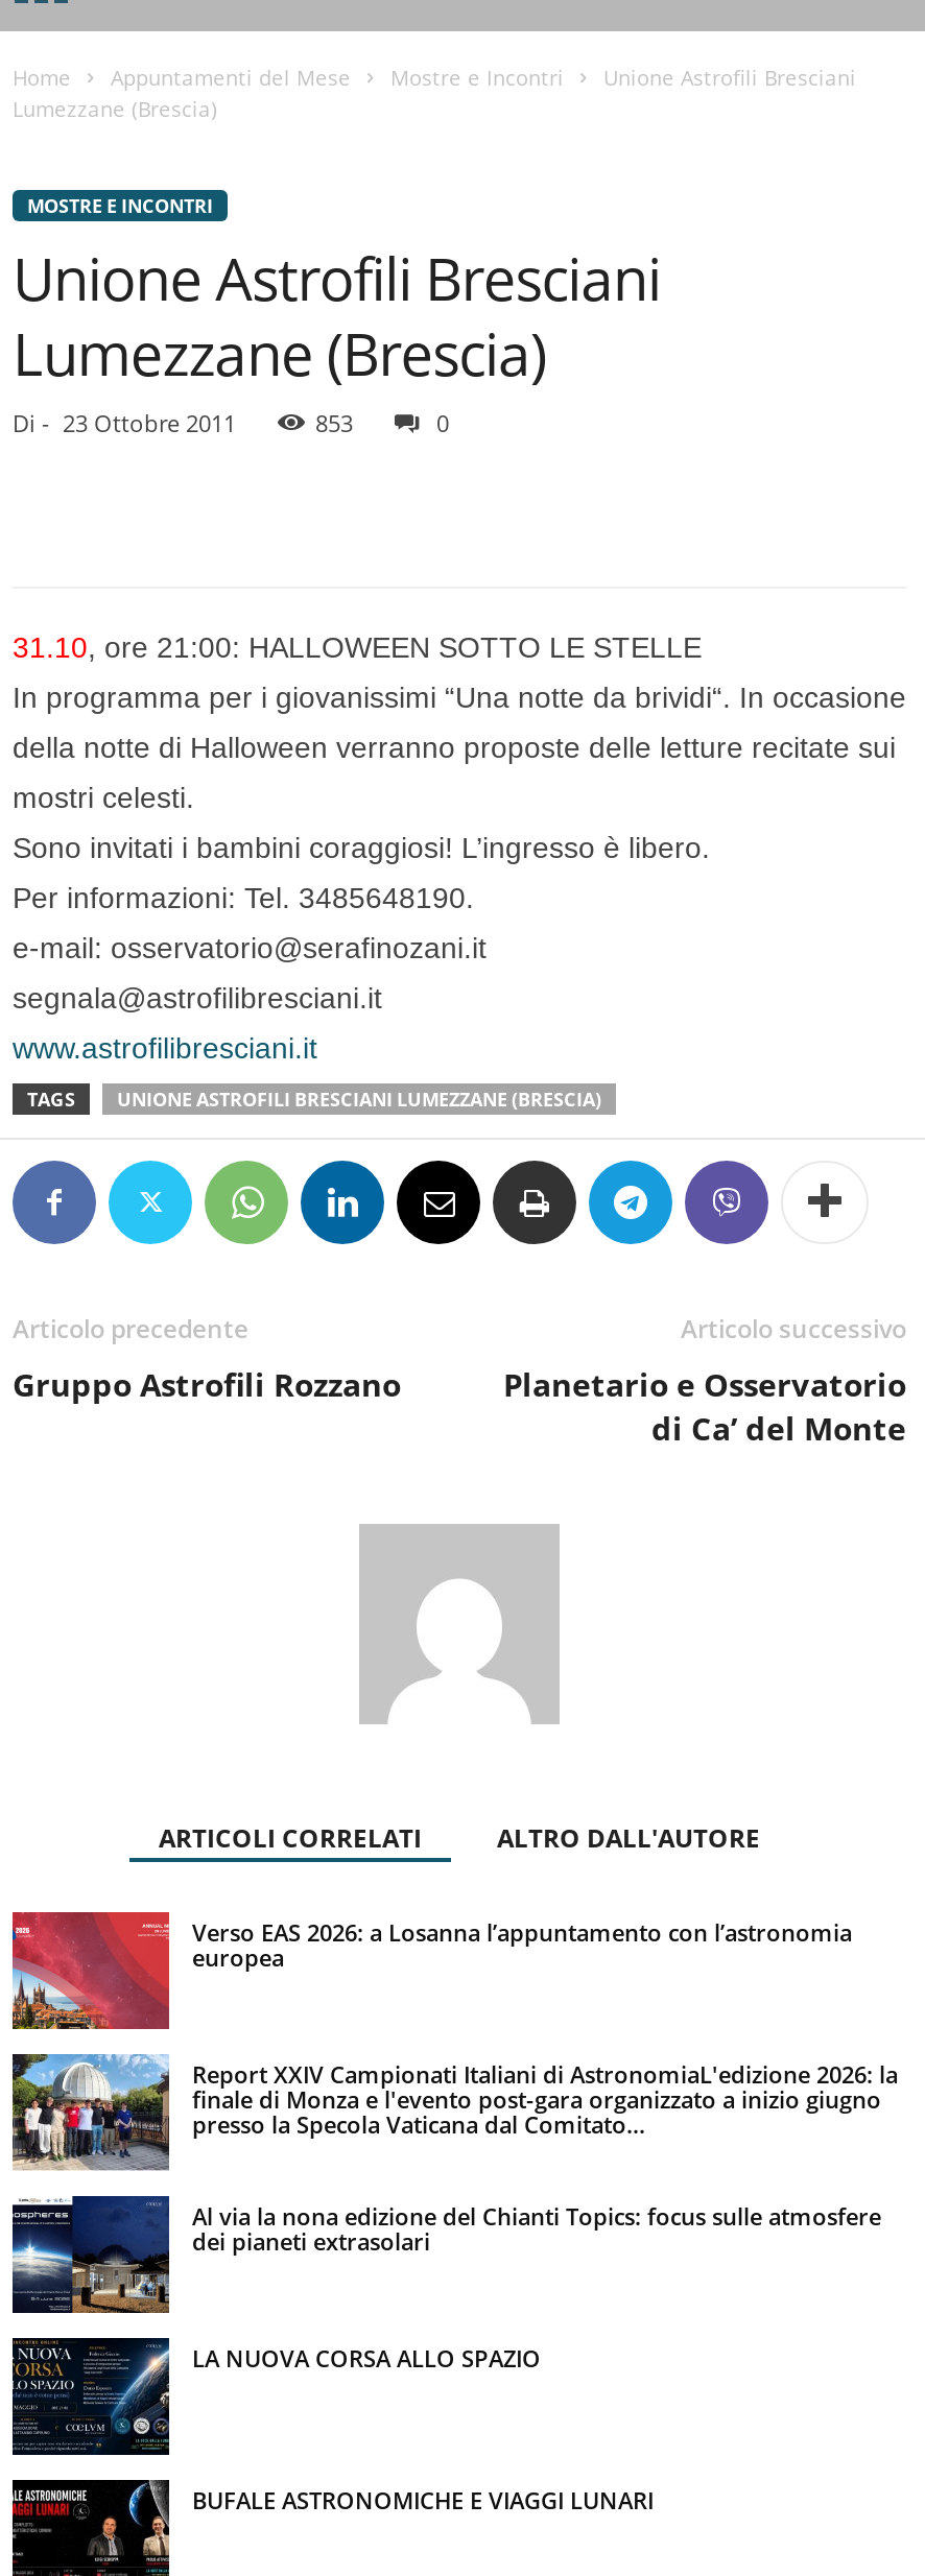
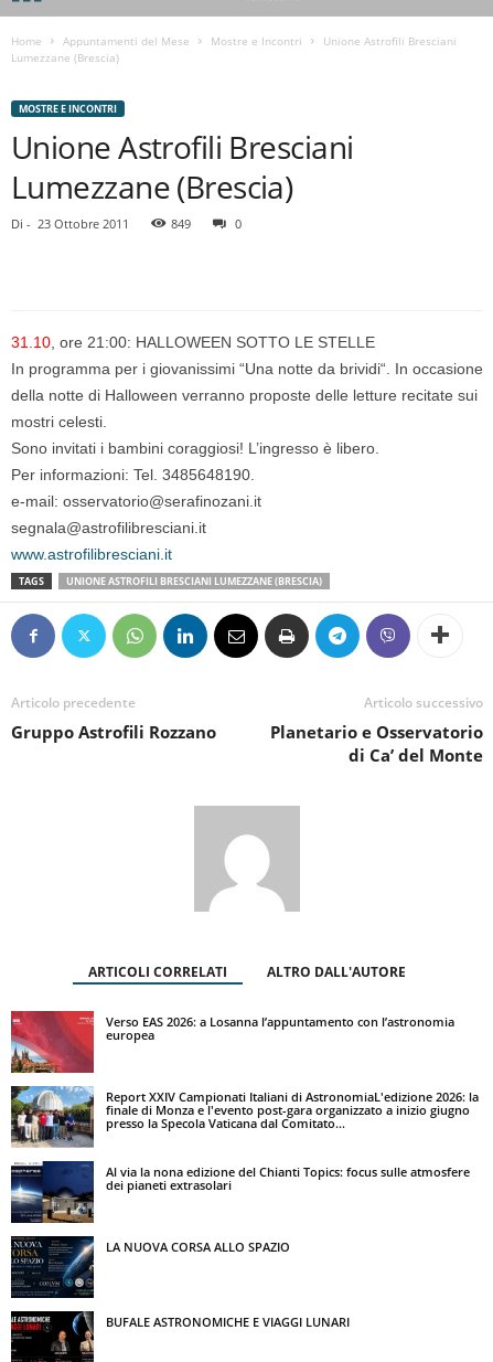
- 853
+ 849
